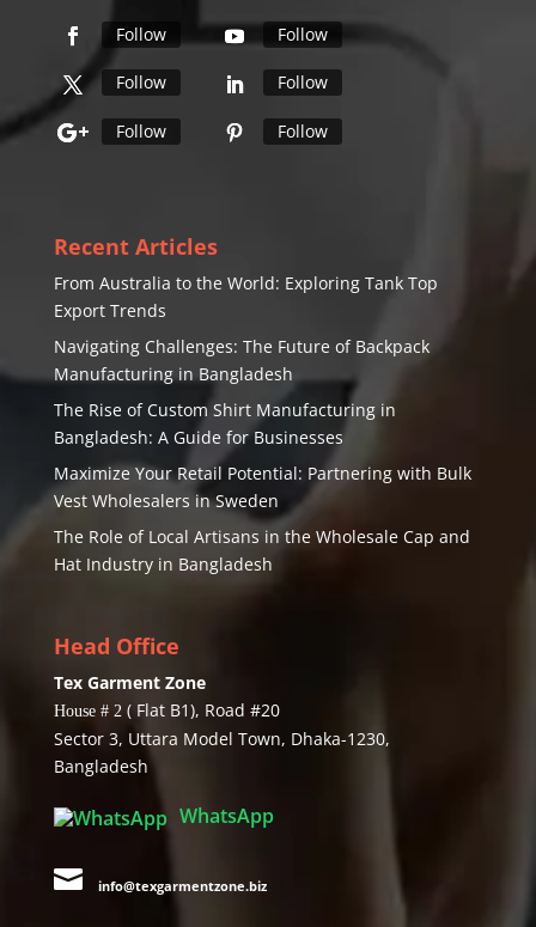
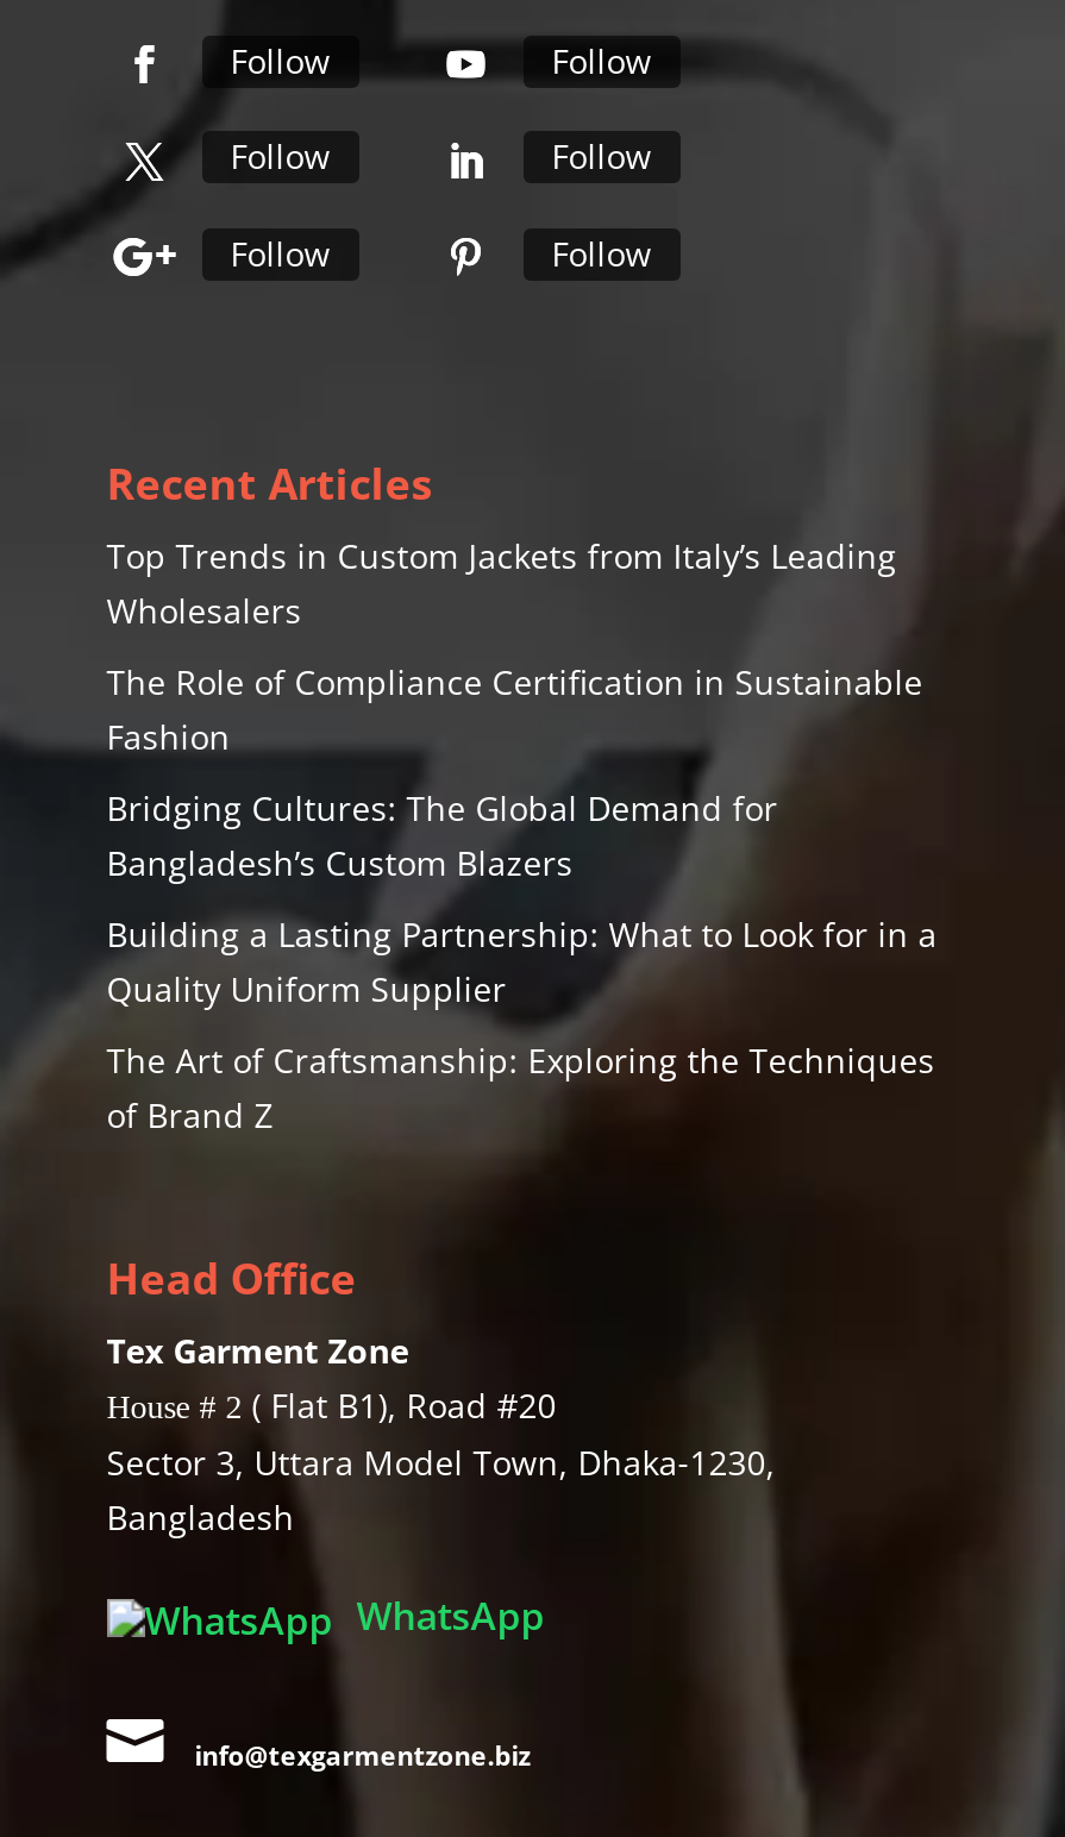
- From Australia to the World: Exploring Tank Top
- Export Trends
+ Top Trends in Custom Jackets from Italy’s Leading
+ Wholesalers

- Navigating Challenges: The Future of Backpack
- Manufacturing in Bangladesh
+ The Role of Compliance Certification in Sustainable
+ Fashion

- The Rise of Custom Shirt Manufacturing in
- Bangladesh: A Guide for Businesses
+ Bridging Cultures: The Global Demand for
+ Bangladesh’s Custom Blazers

- Maximize Your Retail Potential: Partnering with Bulk
- Vest Wholesalers in Sweden
+ Building a Lasting Partnership: What to Look for in a
+ Quality Uniform Supplier

- The Role of Local Artisans in the Wholesale Cap and
- Hat Industry in Bangladesh
+ The Art of Craftsmanship: Exploring the Techniques
+ of Brand Z
